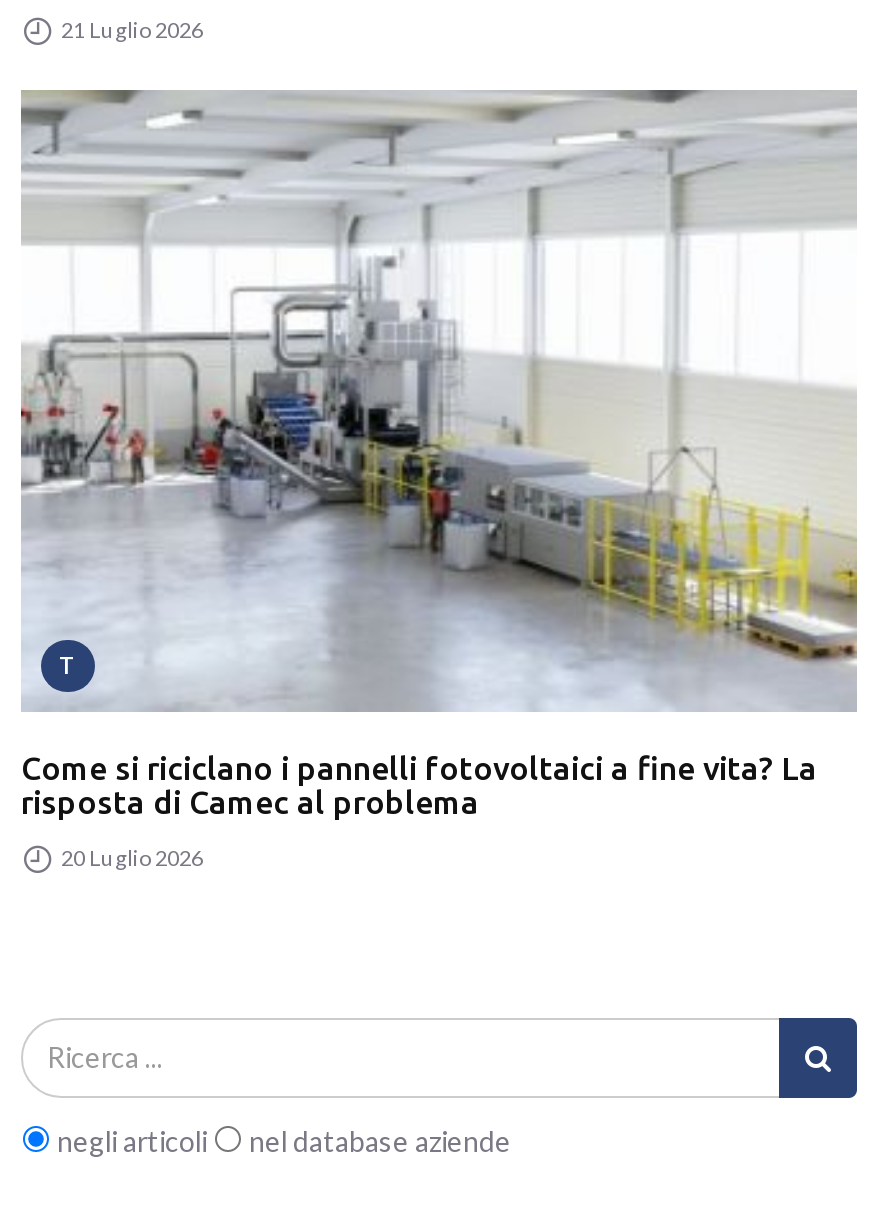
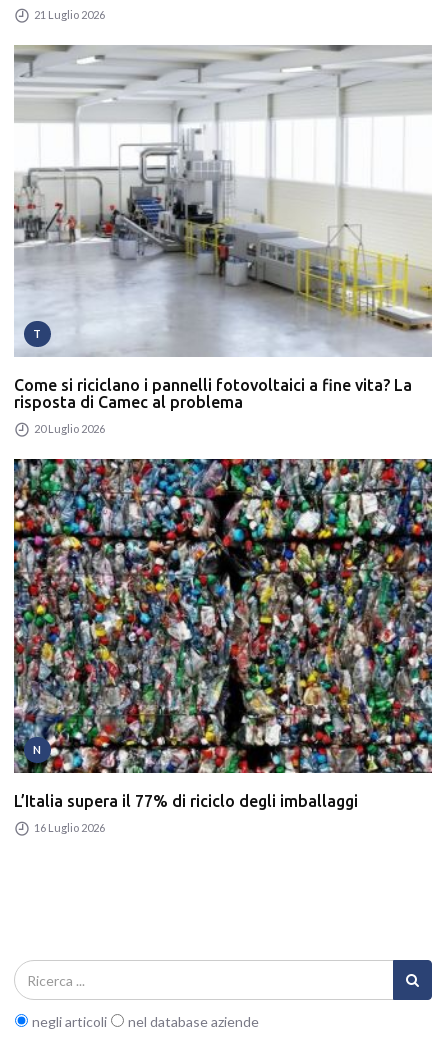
+ [image]
+ N
+ L’Italia supera il 77% di riciclo degli imballaggi
+ 16 Luglio 2026
